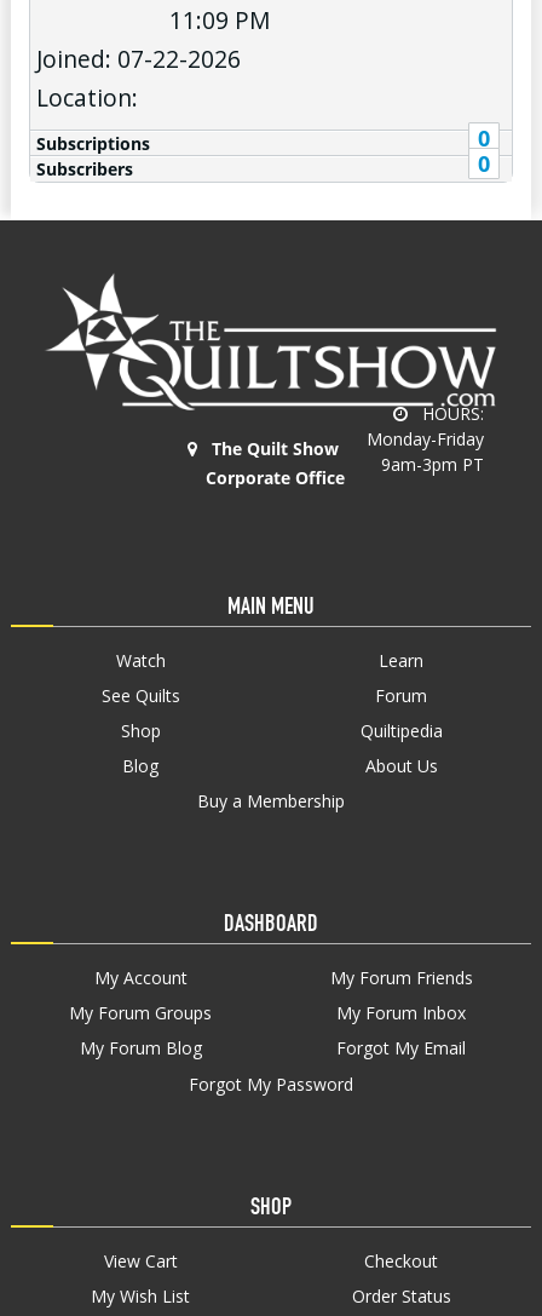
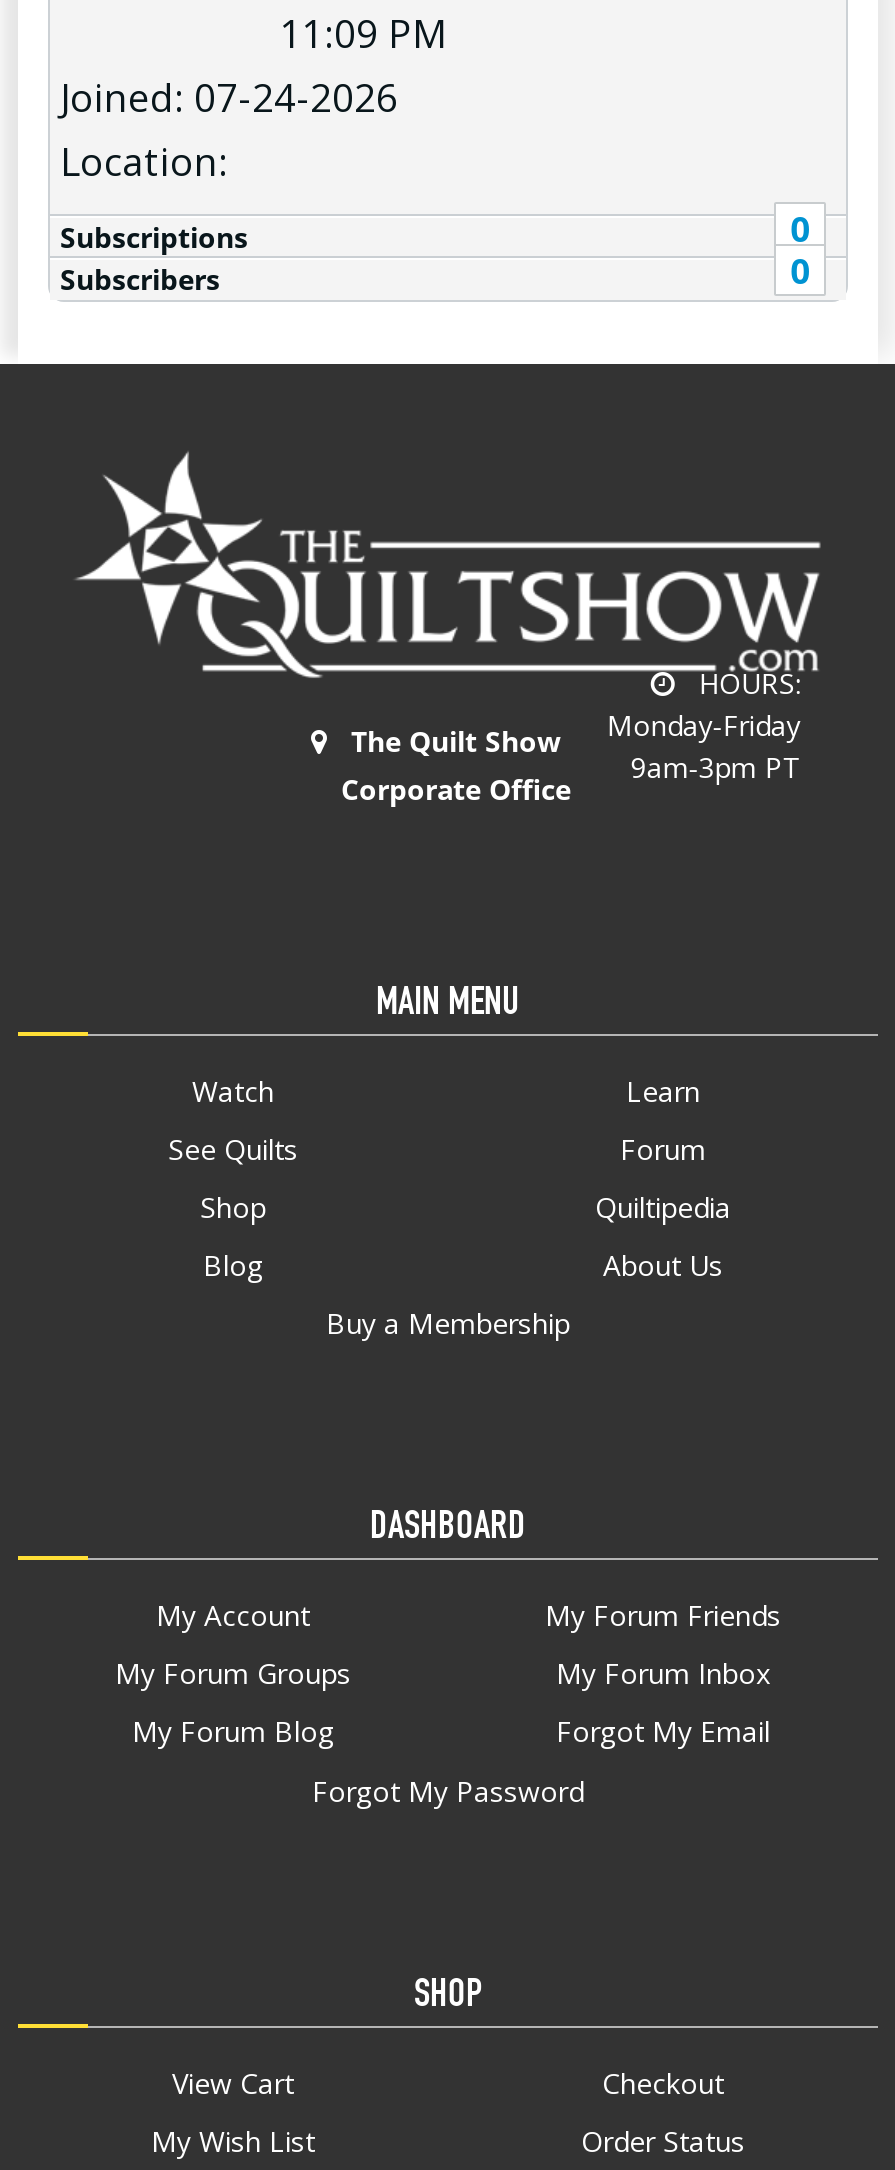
- Joined: 07-22-2026
+ Joined: 07-24-2026
